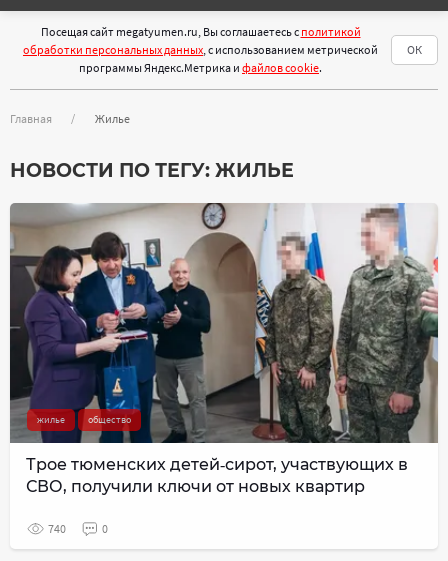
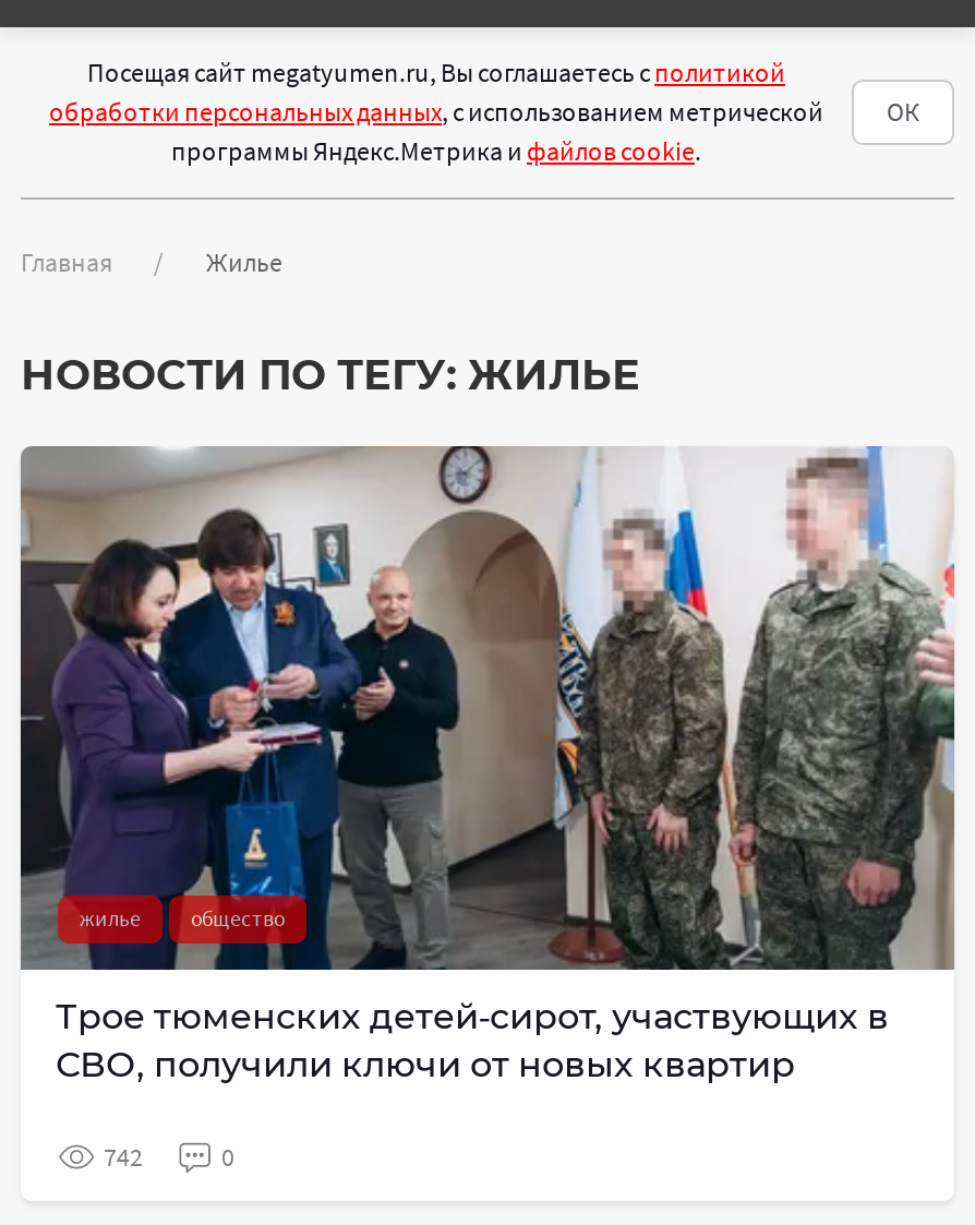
- 740
+ 742
